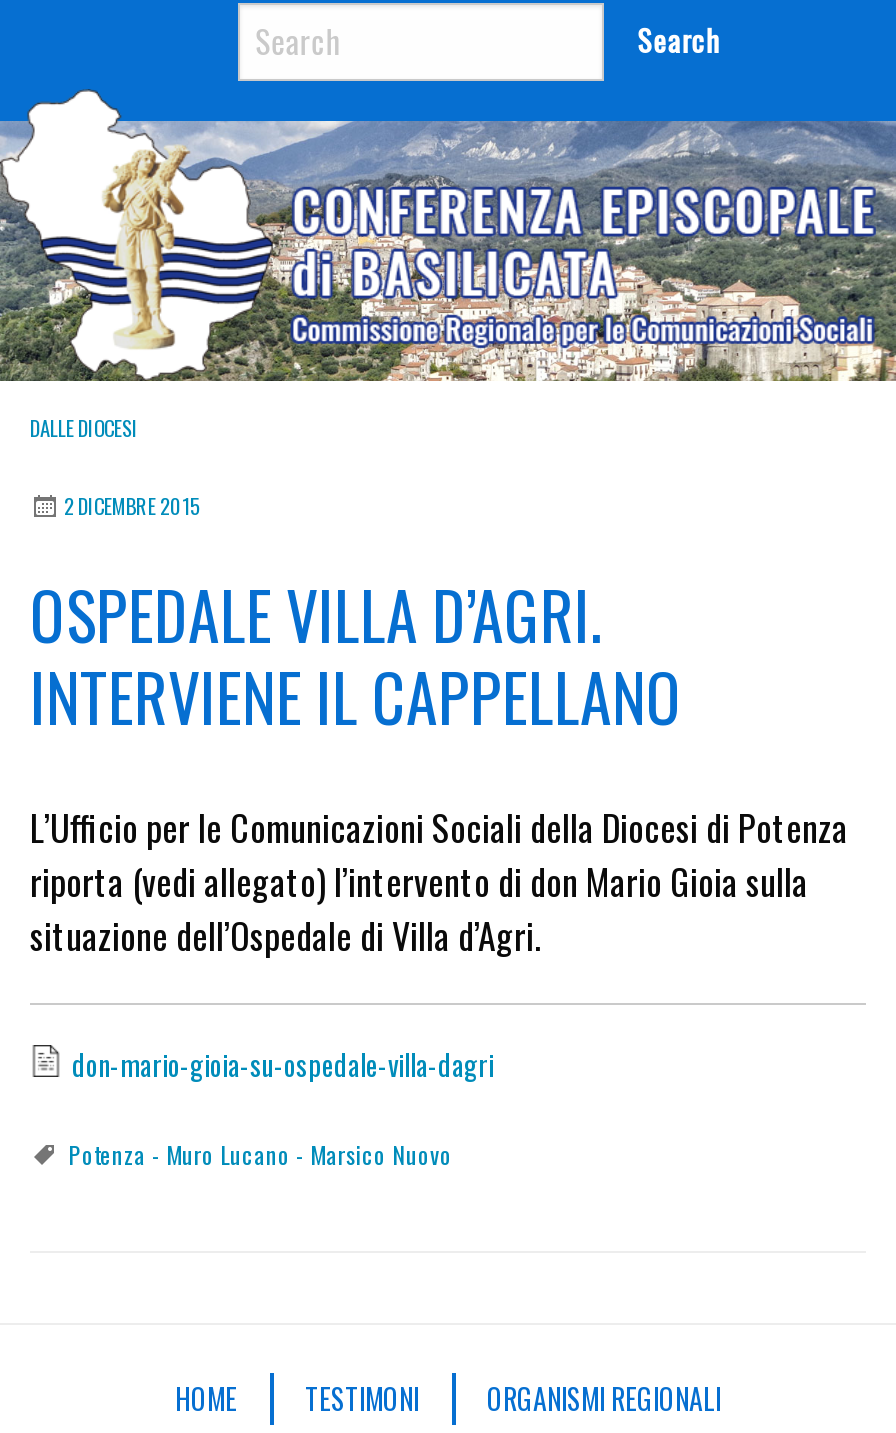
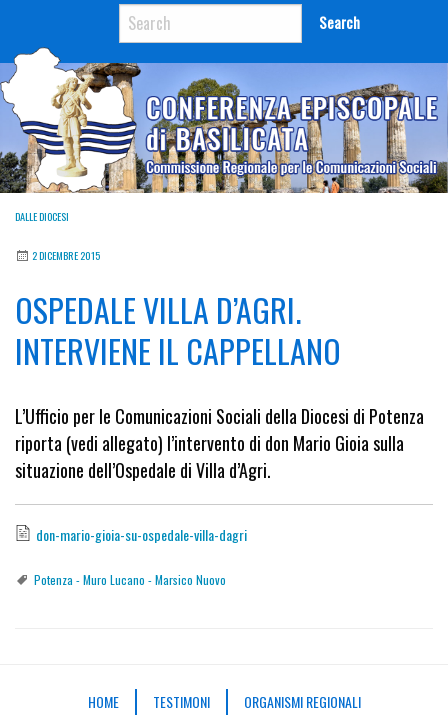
- [image]
+ [image]
